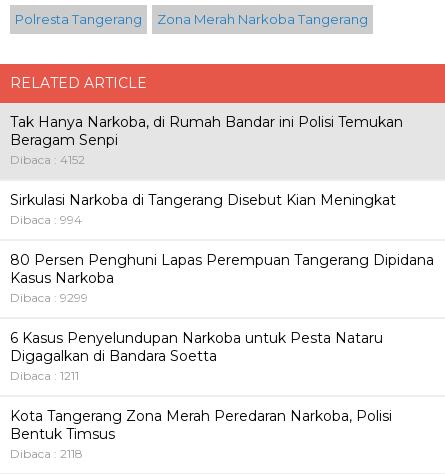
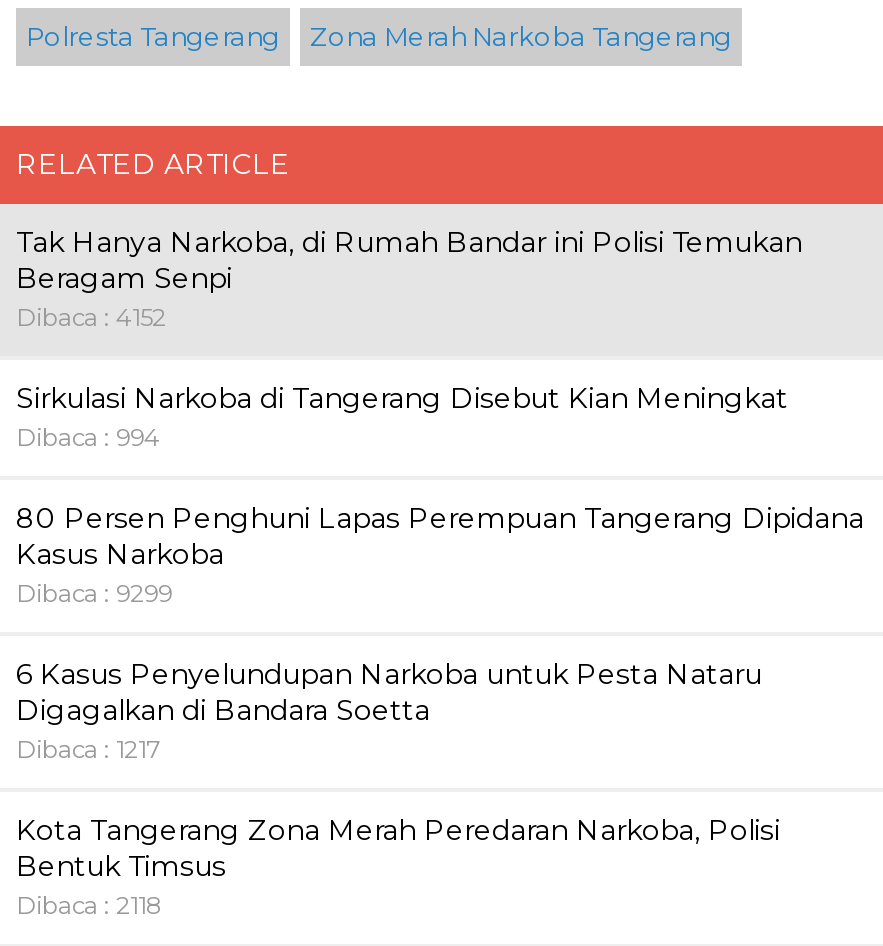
- Dibaca : 1211
+ Dibaca : 1217
